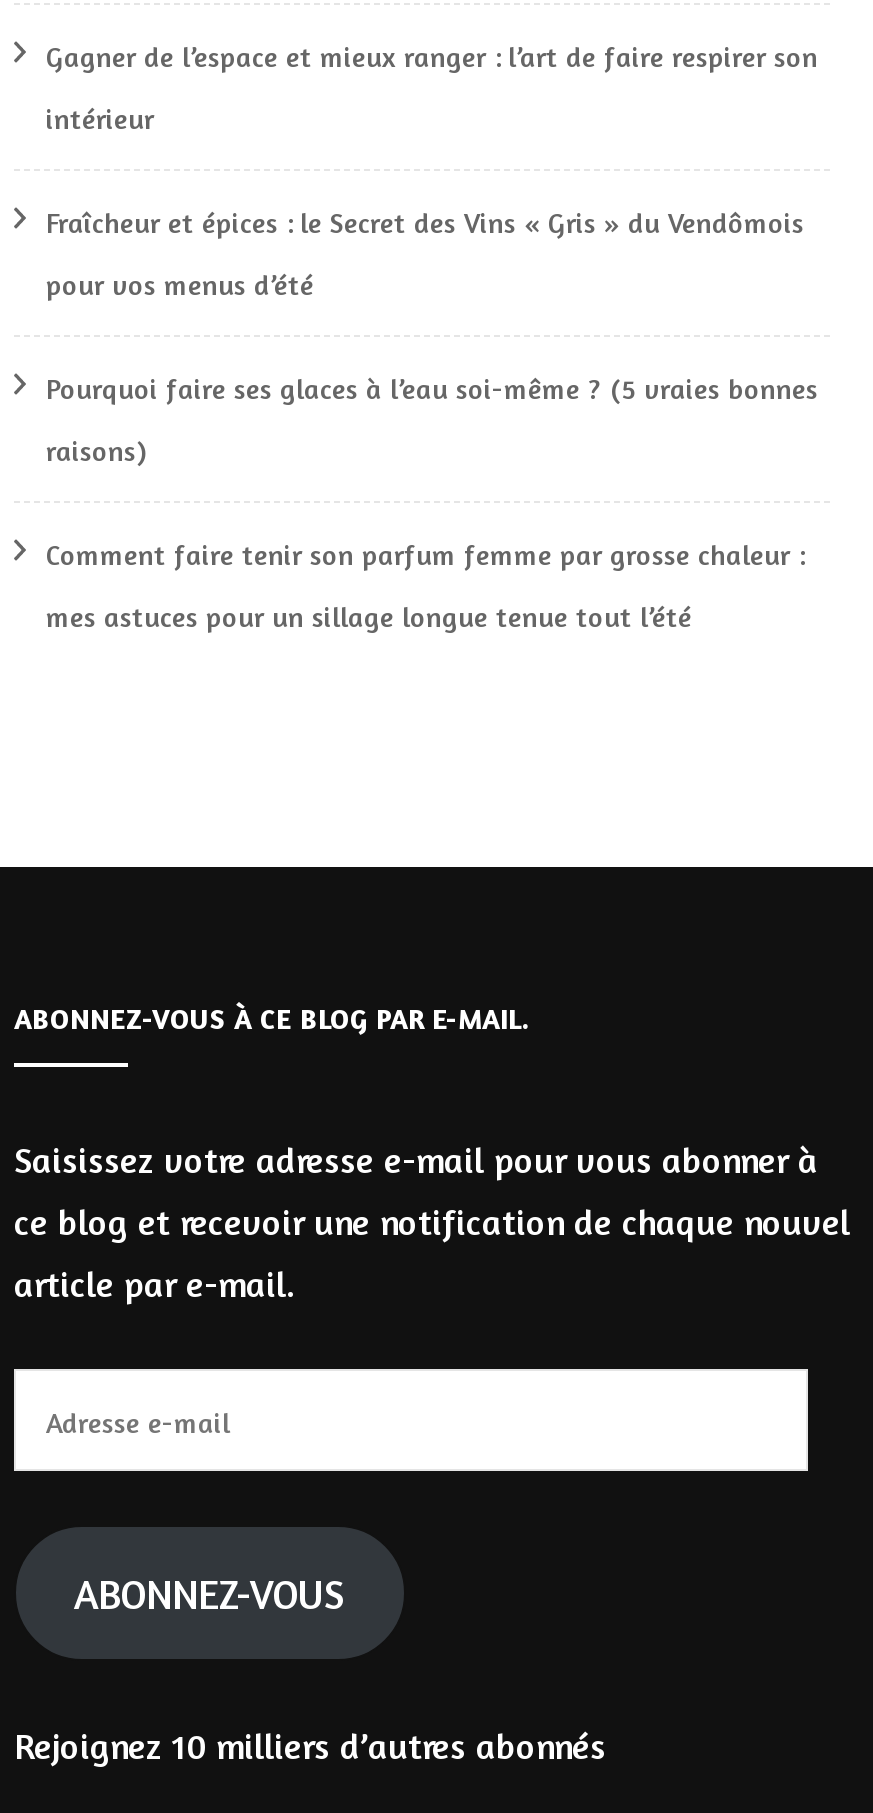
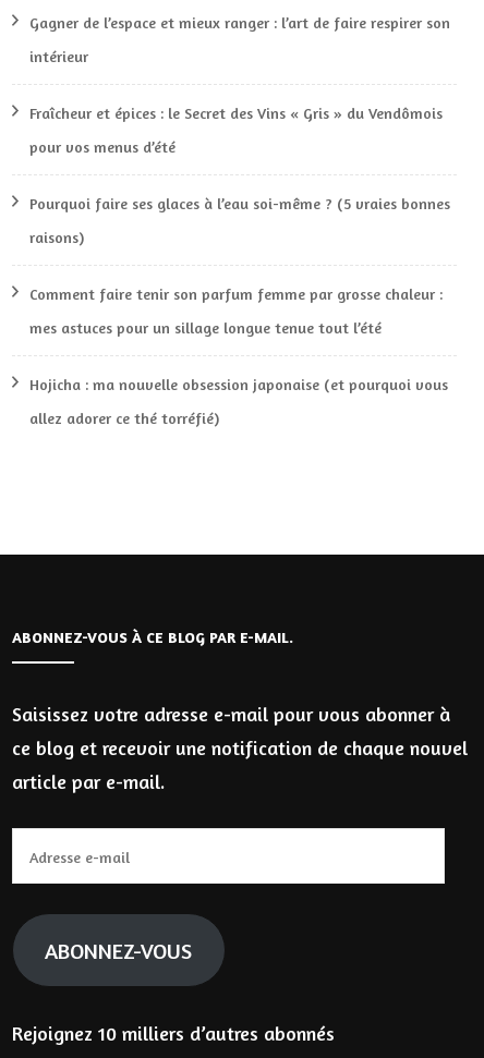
+ Hojicha : ma nouvelle obsession japonaise (et pourquoi vous
+ allez adorer ce thé torréfié)
